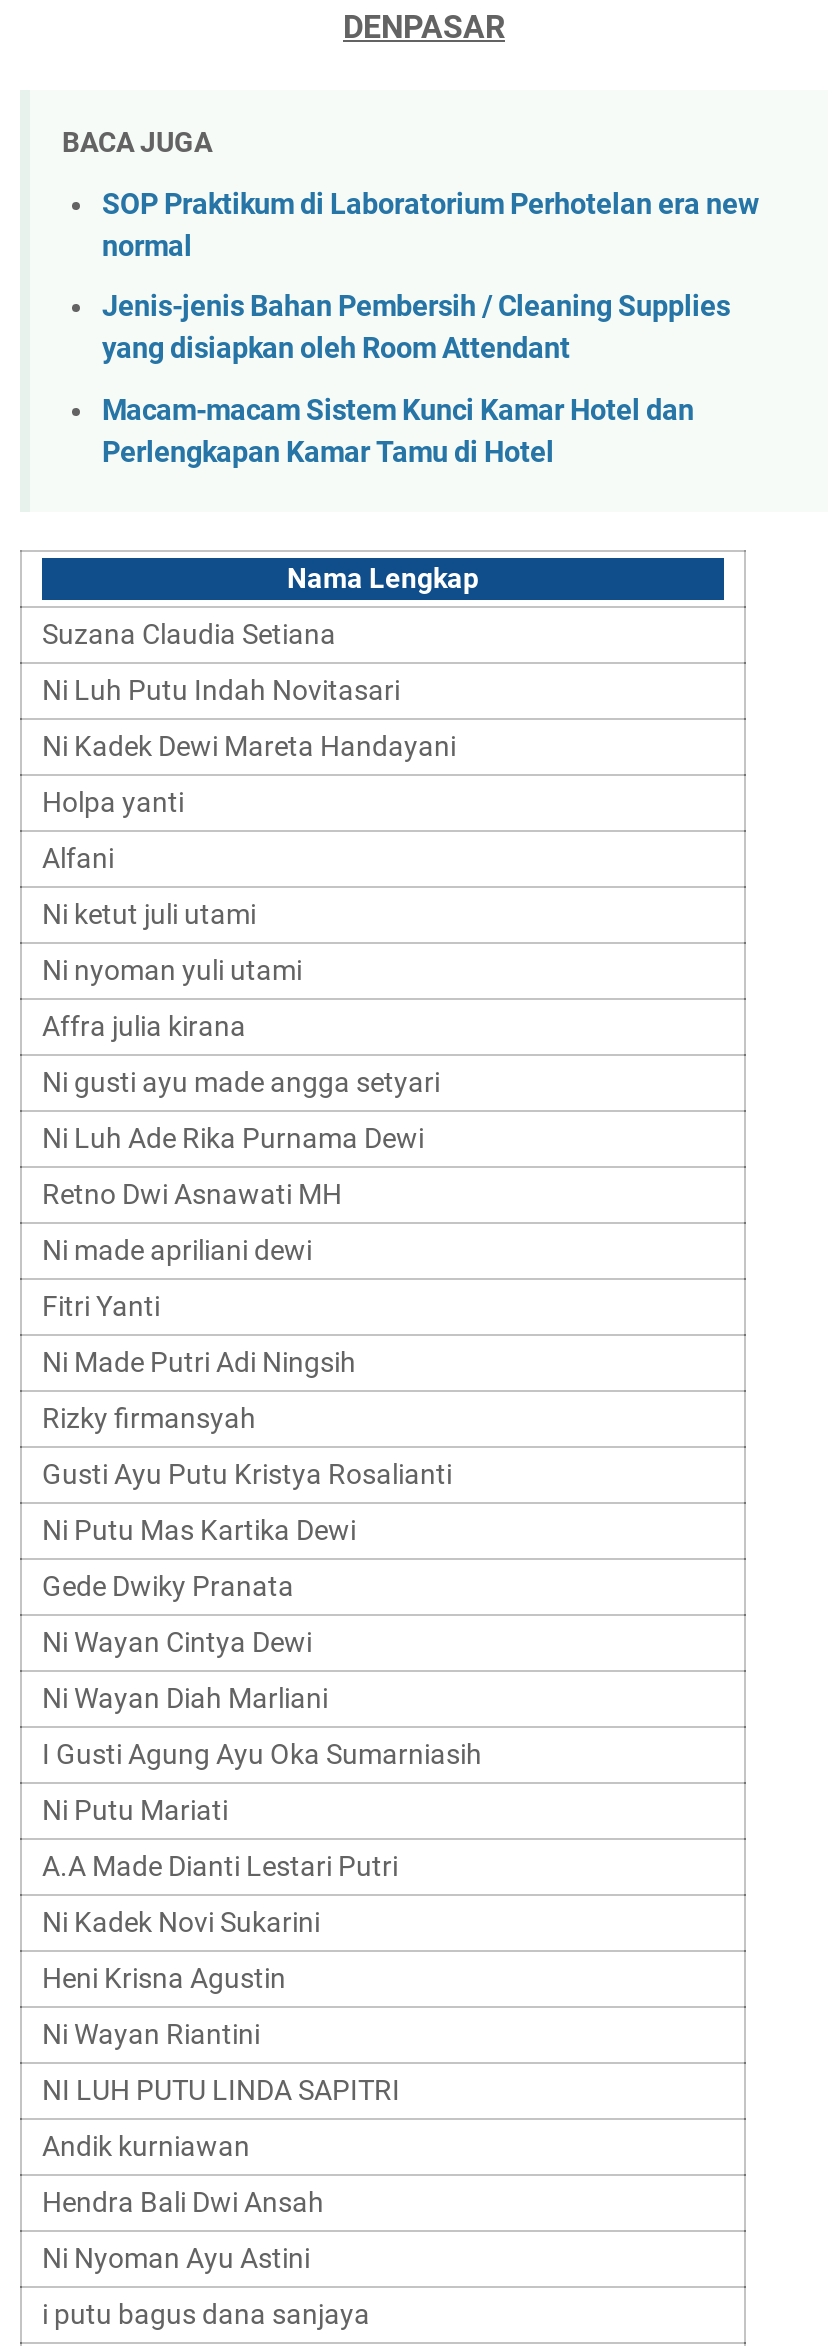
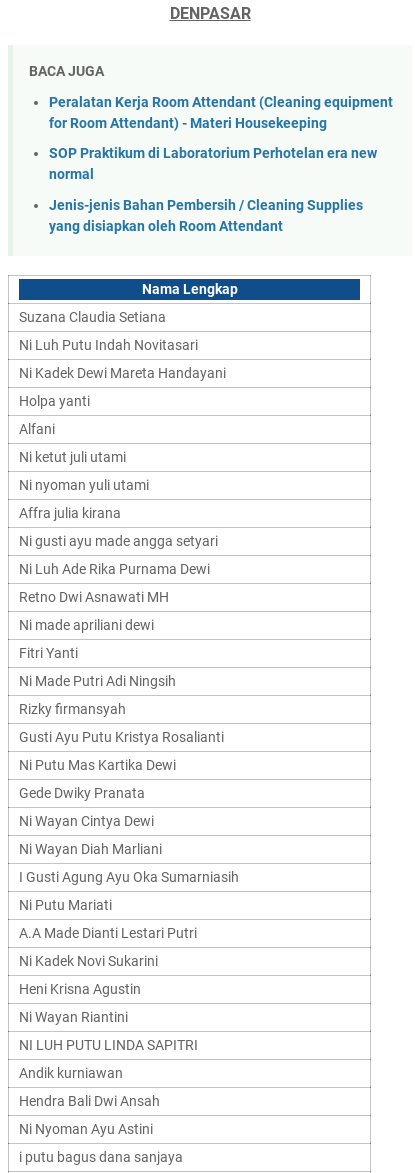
+ Peralatan Kerja Room Attendant (Cleaning equipment
+ for Room Attendant) - Materi Housekeeping

moved down: SOP Praktikum di Laboratorium Perhotelan era new | normal | Jenis-jenis Bahan Pembersih / Cleaning Supplies | yang disiapkan oleh Room Attendant

- Macam-macam Sistem Kunci Kamar Hotel dan
- Perlengkapan Kamar Tamu di Hotel
